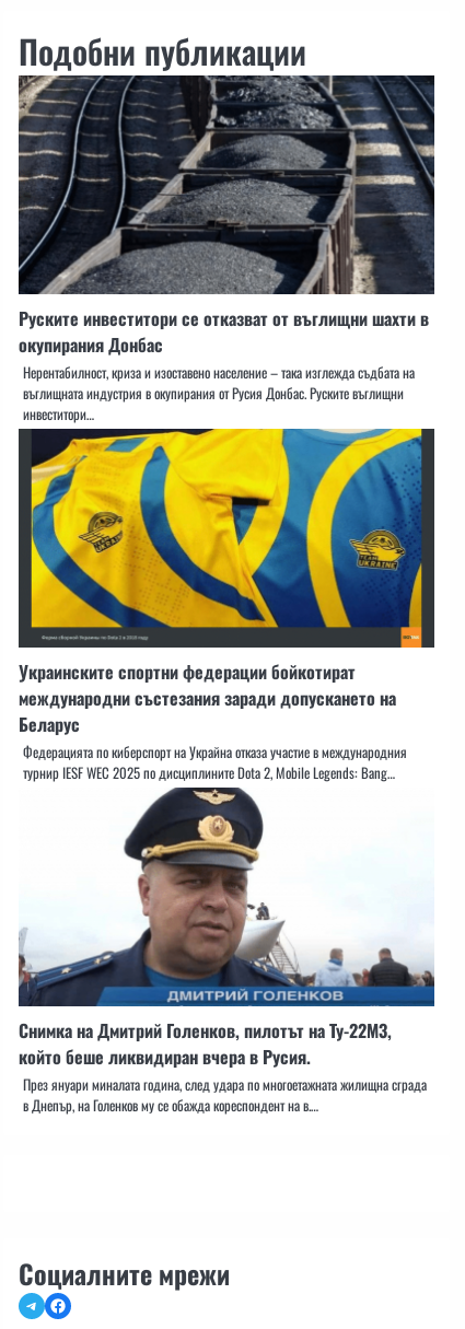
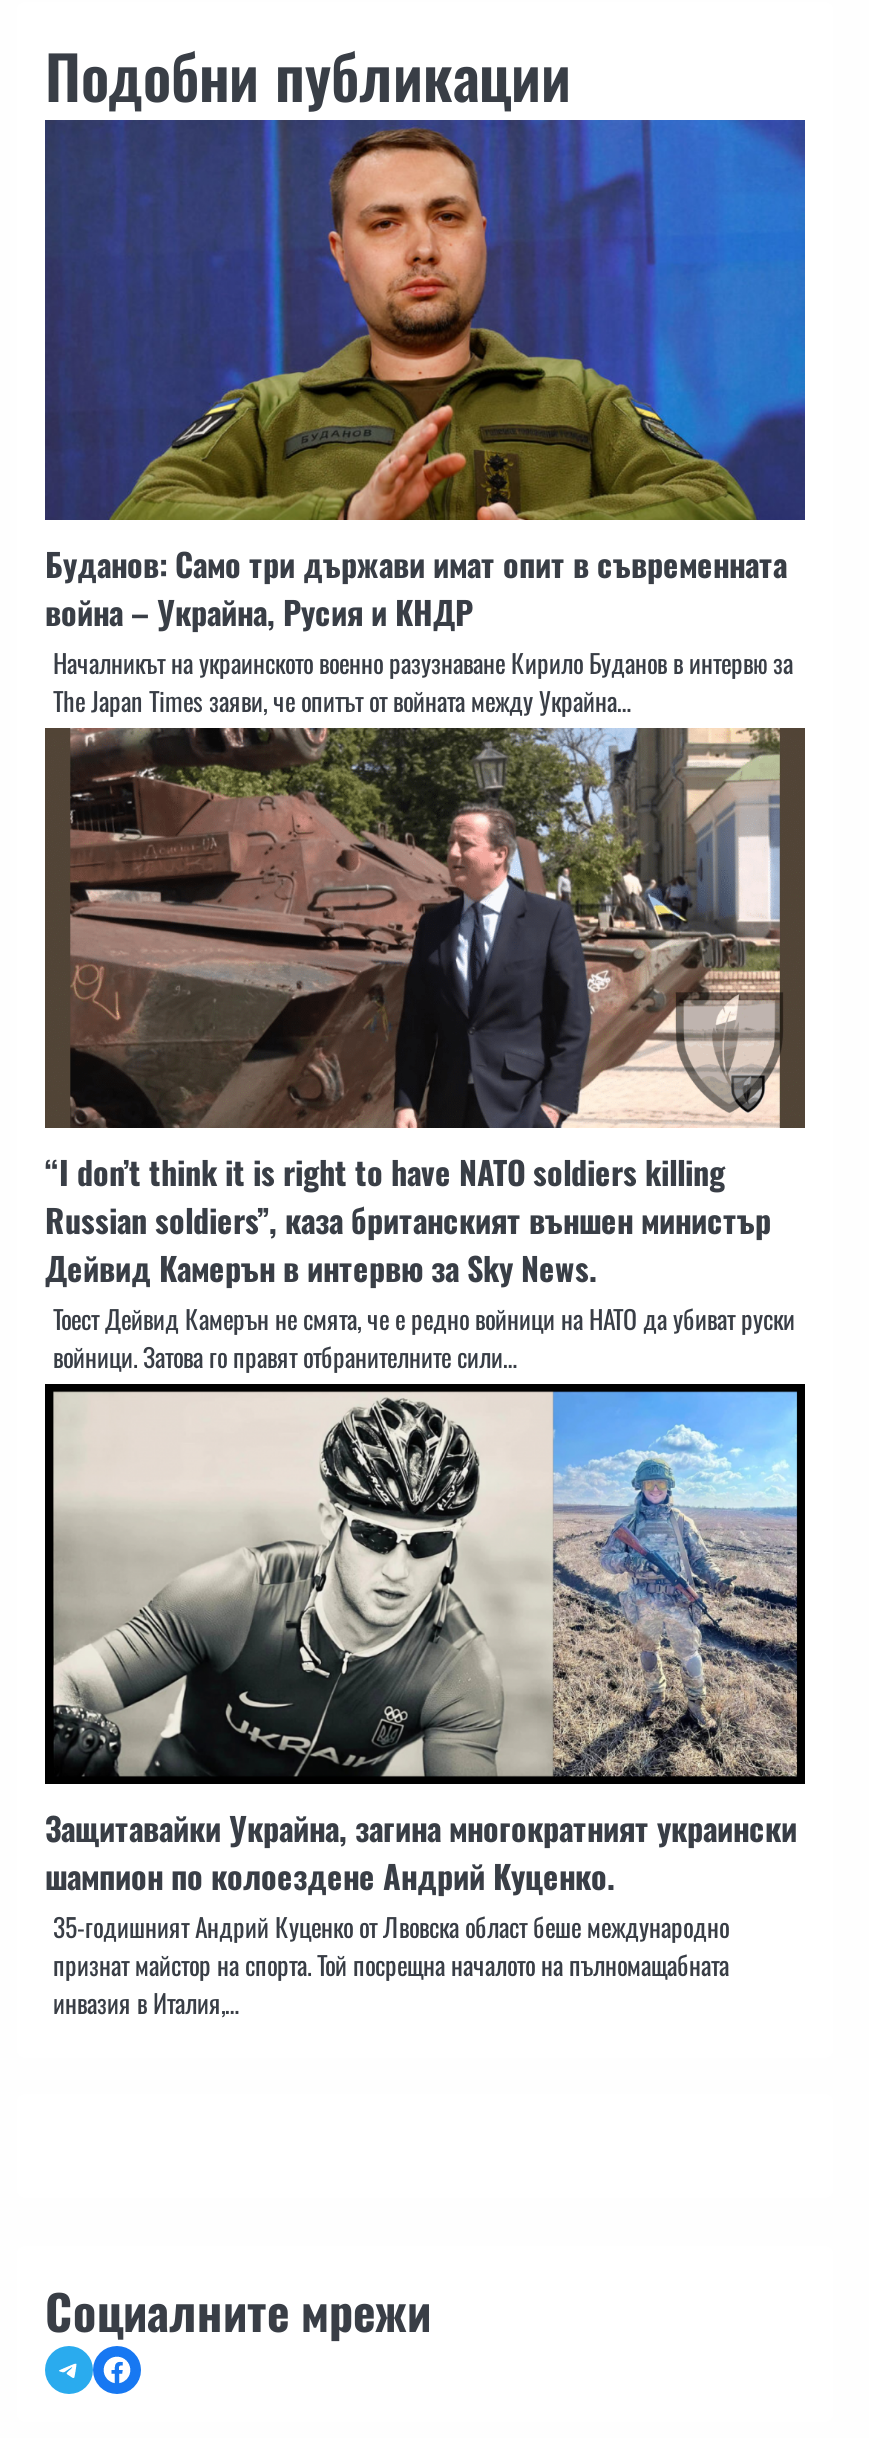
- [image]
- Руските инвеститори се отказват от въглищни шахти в
- окупирания Донбас
- Нерентабилност, криза и изоставено население – така изглежда съдбата на
- въглищната индустрия в окупирания от Русия Донбас. Руските въглищни
- инвеститори…
+ [image]
+ Буданов: Само три държави имат опит в съвременната
+ война – Украйна, Русия и КНДР
+ Началникът на украинското военно разузнаване Кирило Буданов в интервю за
+ The Japan Times заяви, че опитът от войната между Украйна…

- [image]
- Украинските спортни федерации бойкотират
- международни състезания заради допускането на
- Беларус
- Федерацията по киберспорт на Украйна отказа участие в международния
- турнир IESF WEC 2025 по дисциплините Dota 2, Mobile Legends: Bang…
+ [image]
+ “I don’t think it is right to have NATO soldiers killing
+ Russian soldiers”, каза британският външен министър
+ Дейвид Камерън в интервю за Sky News.
+ Тоест Дейвид Камерън не смята, че е редно войници на НАТО да убиват руски
+ войници. Затова го правят отбранителните сили…

- [image]
- Снимка на Дмитрий Голенков, пилотът на Ту-22М3,
- който беше ликвидиран вчера в Русия.
- През януари миналата година, след удара по многоетажната жилищна сграда
- в Днепър, на Голенков му се обажда кореспондент на в.…
+ [image]
+ Защитавайки Украйна, загина многократният украински
+ шампион по колоездене Андрий Куценко.
+ 35-годишният Андрий Куценко от Лвовска област беше международно
+ признат майстор на спорта. Той посрещна началото на пълномащабната
+ инвазия в Италия,…
